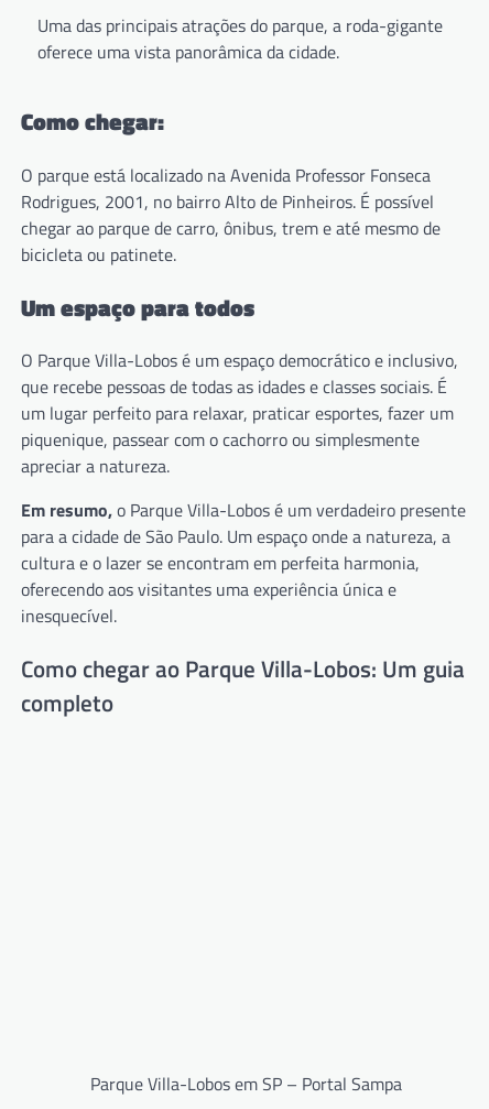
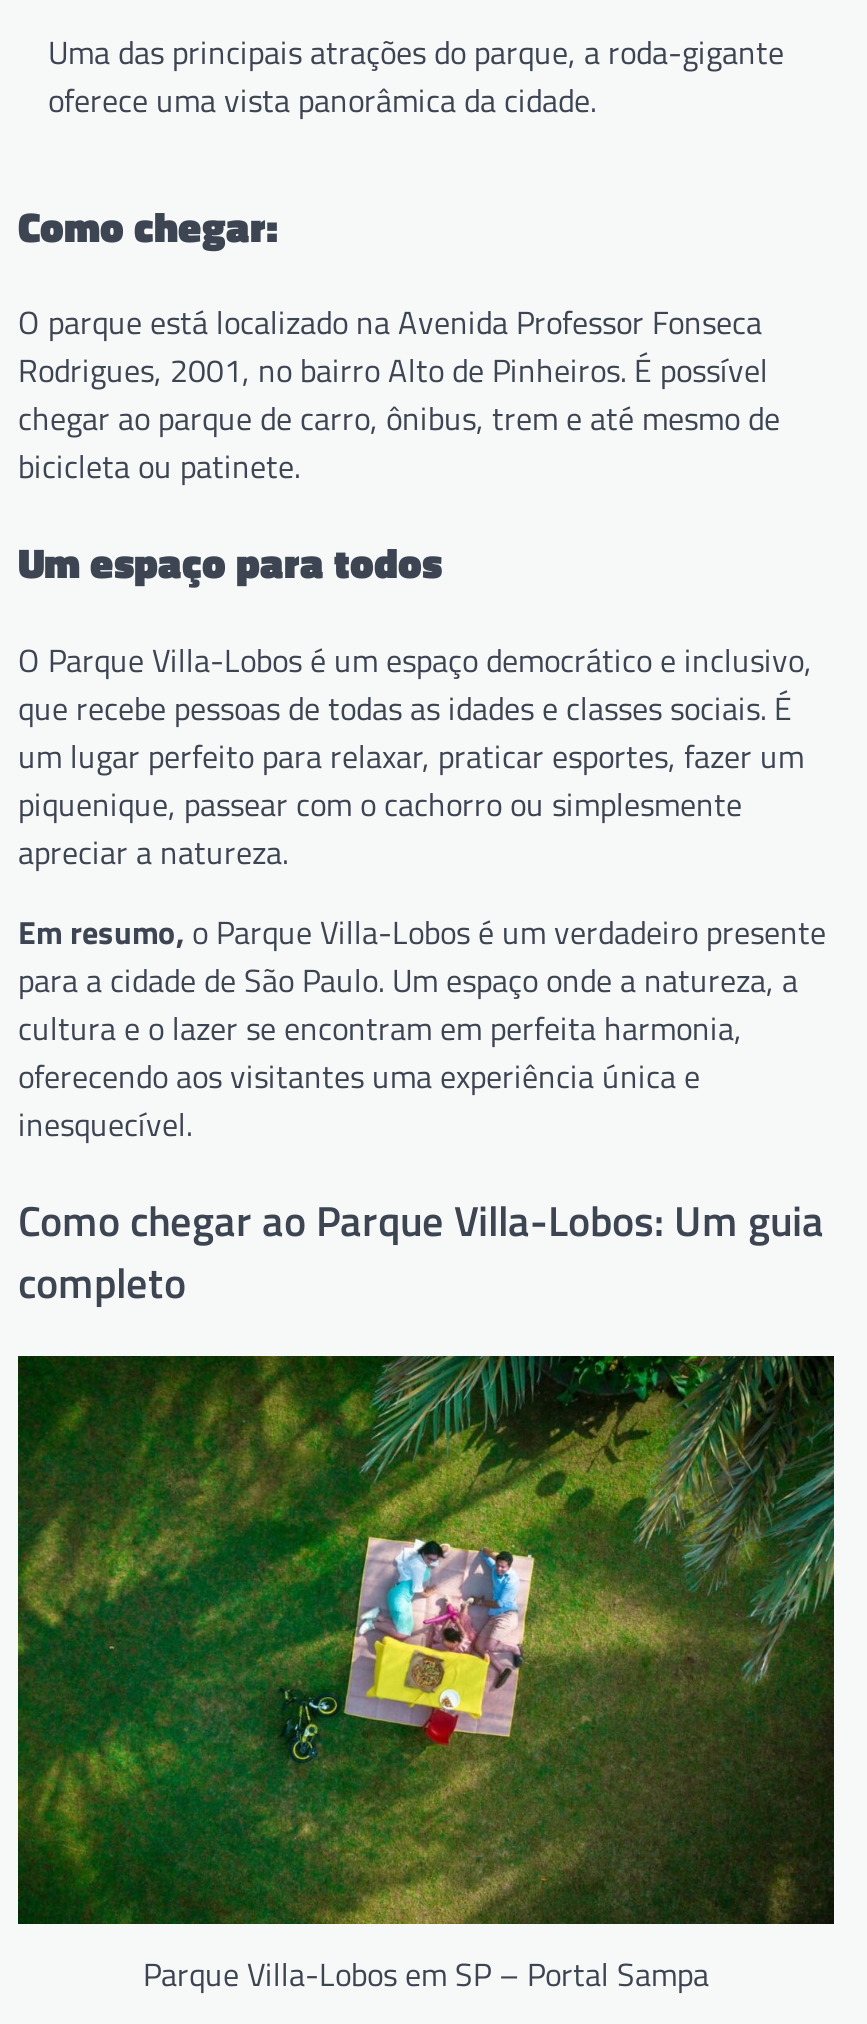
+ [image]
